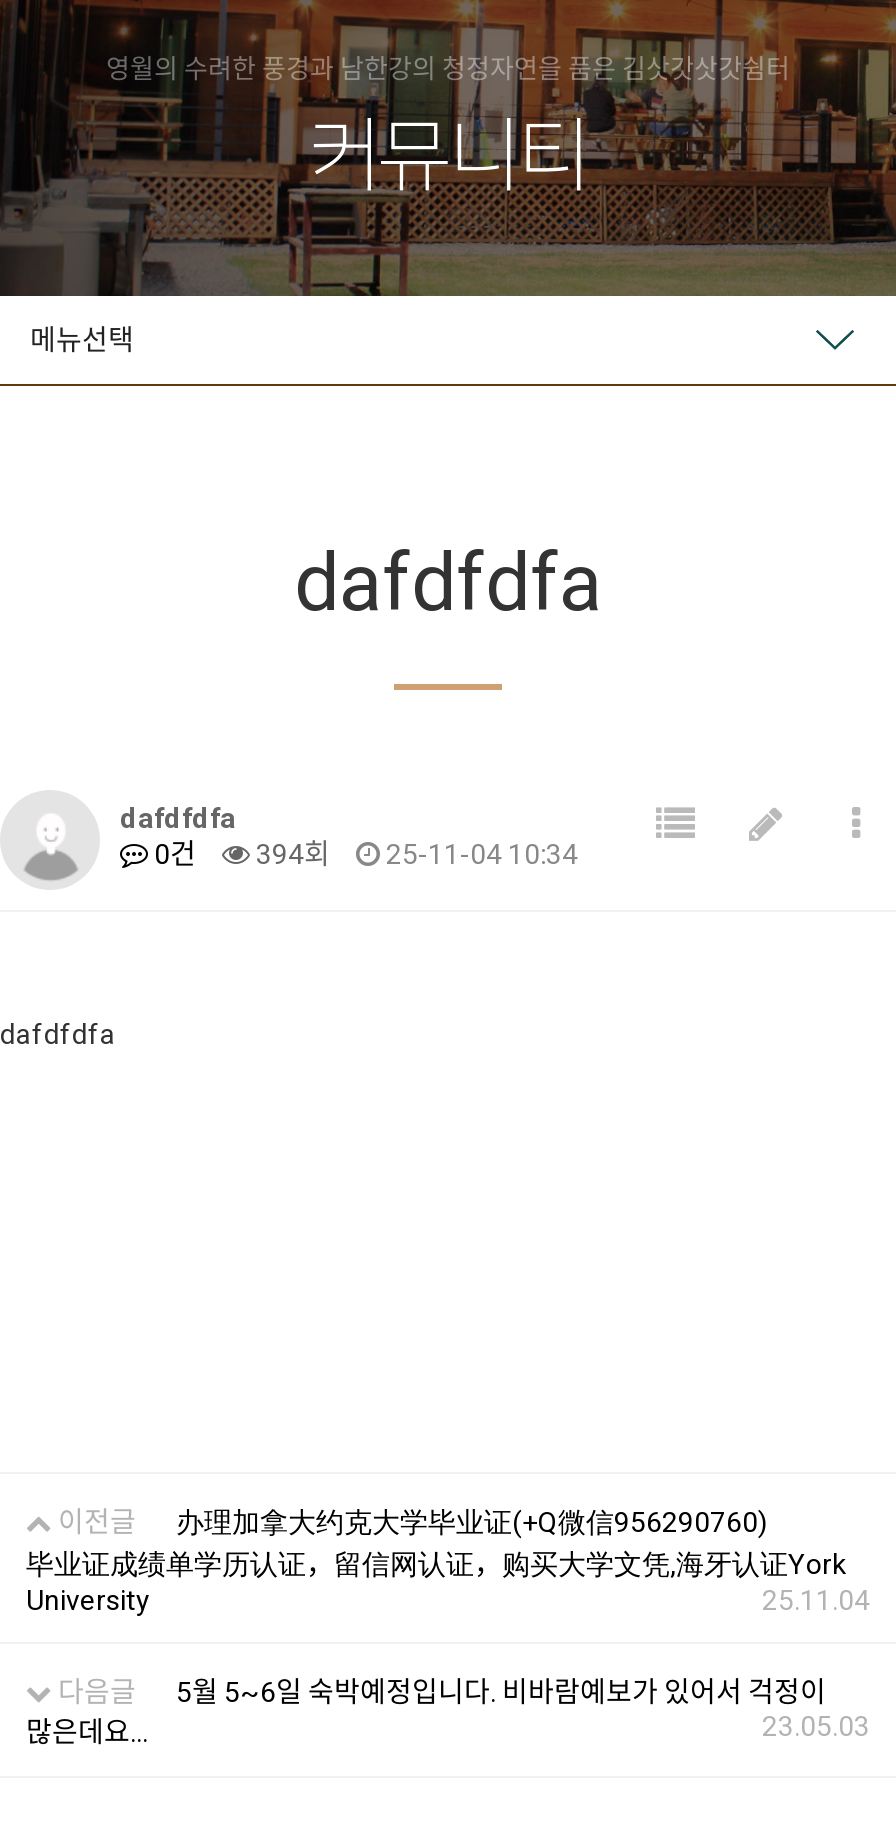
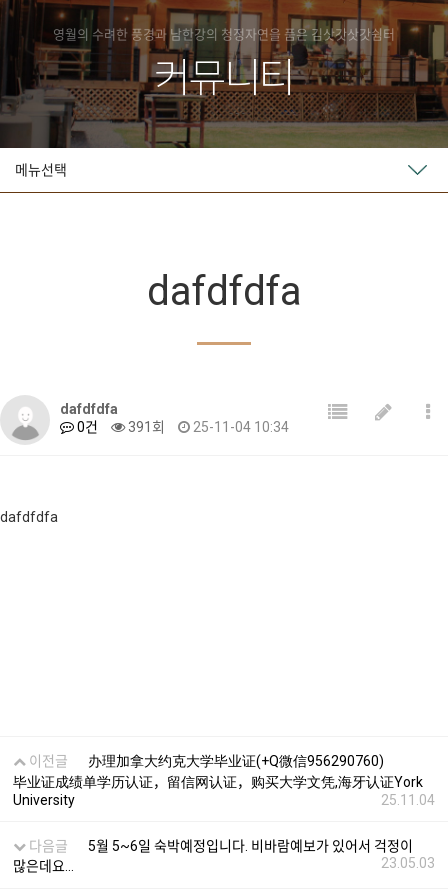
- 0건 394회 25-11-04 10:34
+ 0건 391회 25-11-04 10:34
